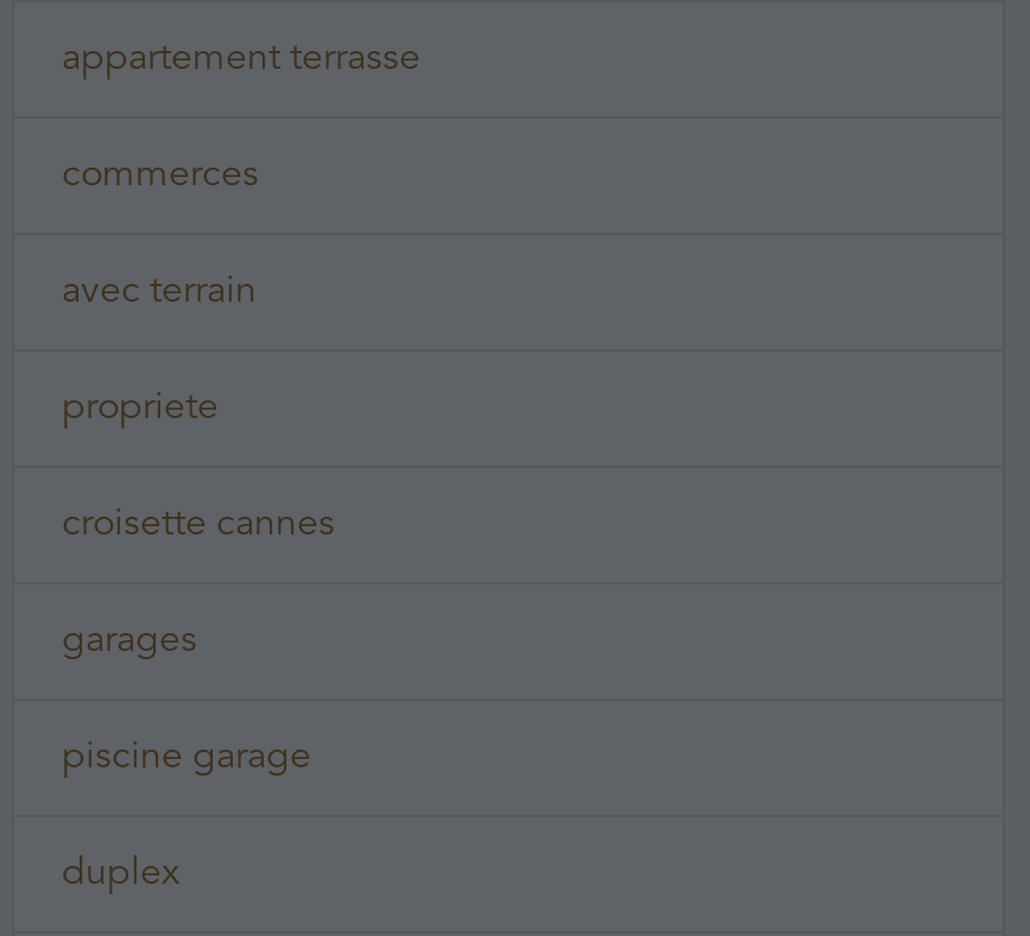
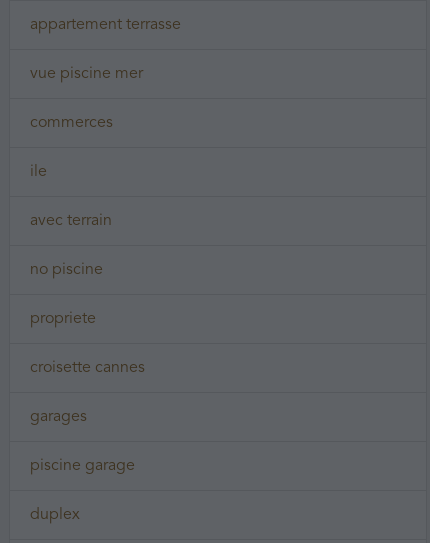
+ vue piscine mer

+ ile

+ no piscine
